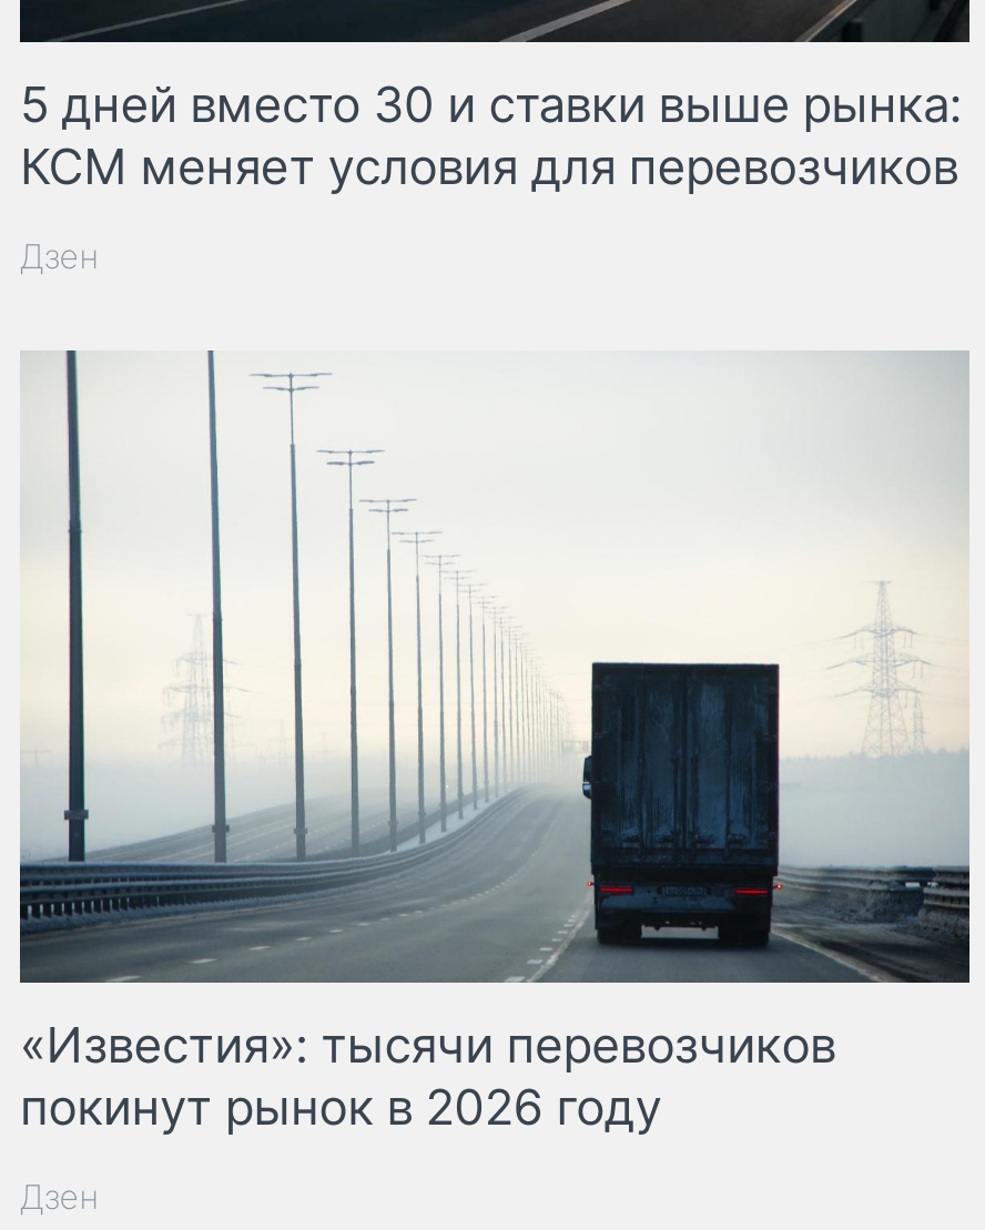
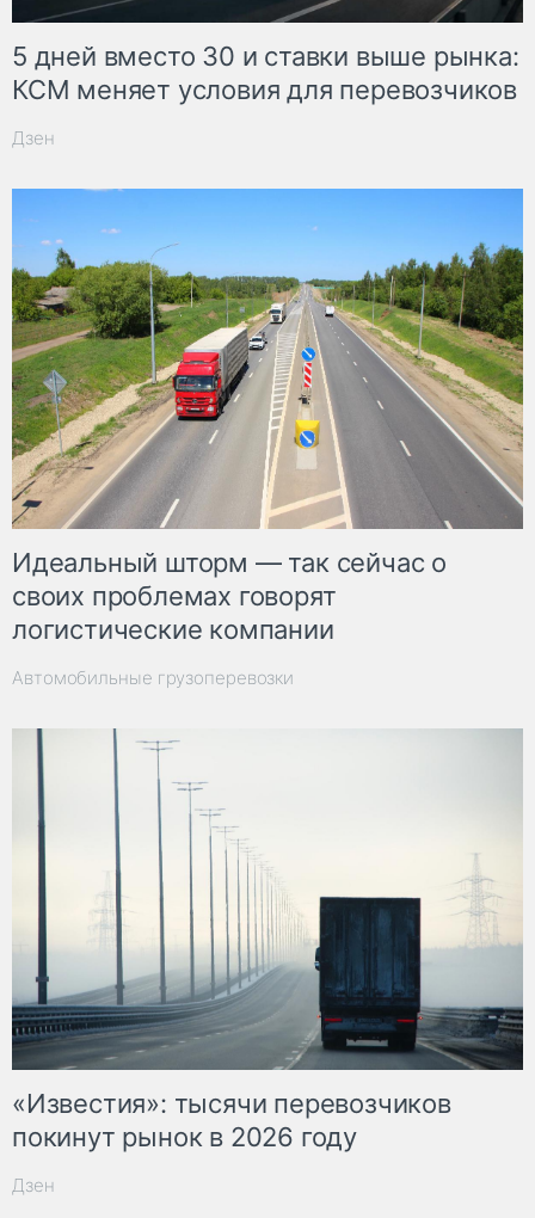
+ [image]
+ Идеальный шторм — так сейчас о
+ своих проблемах говорят
+ логистические компании
+ Автомобильные грузоперевозки
